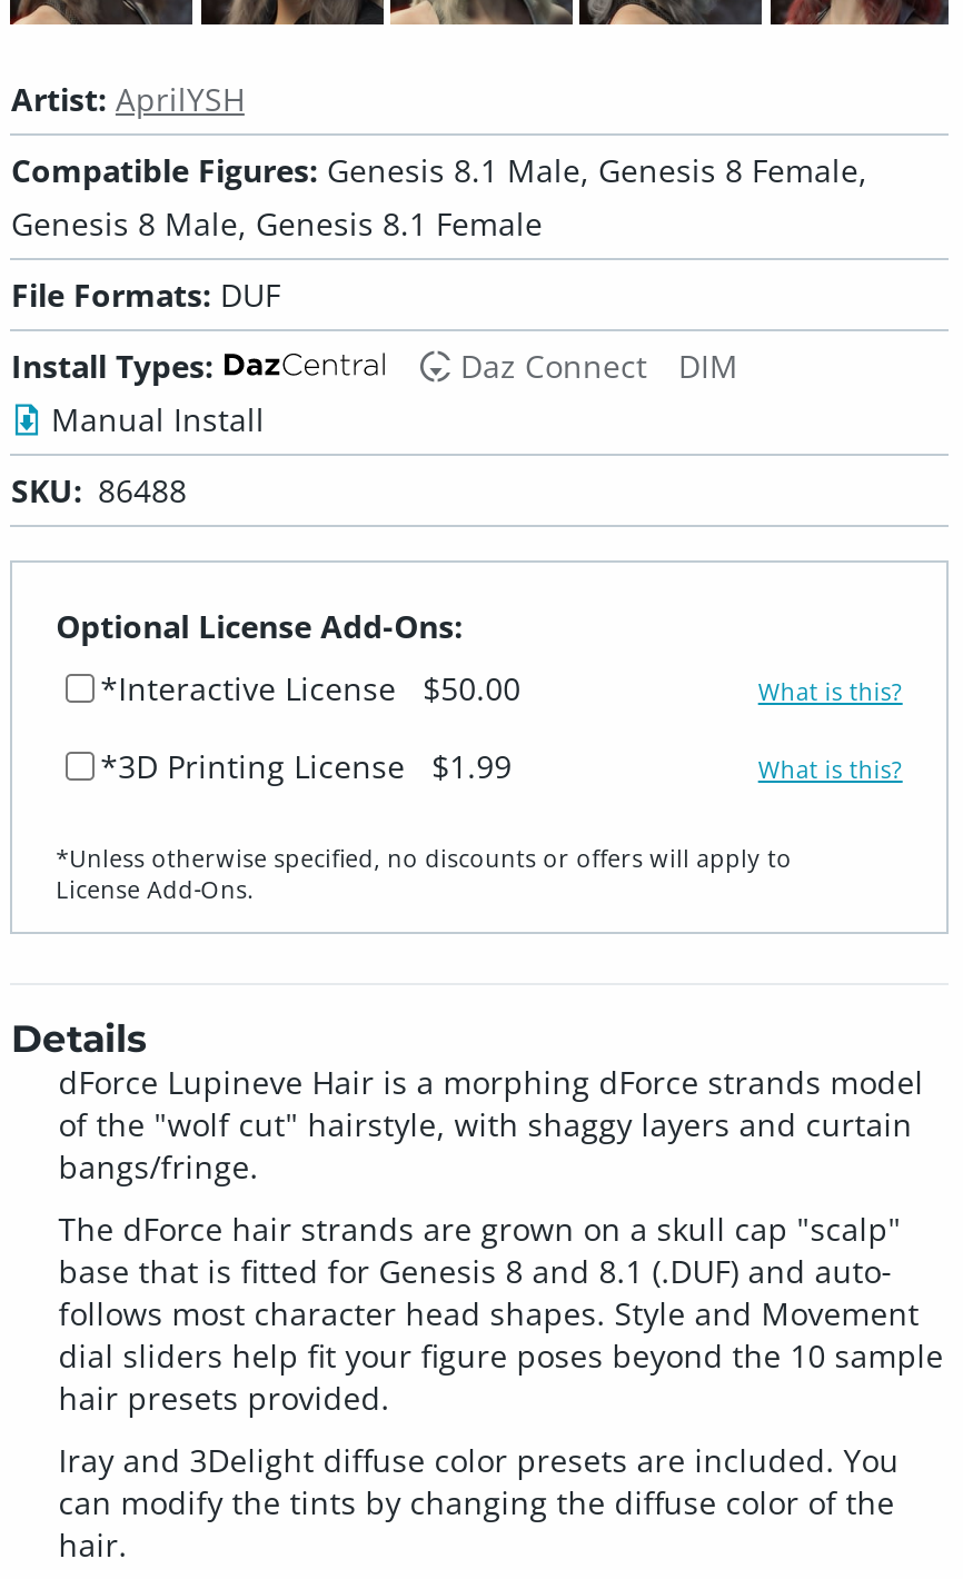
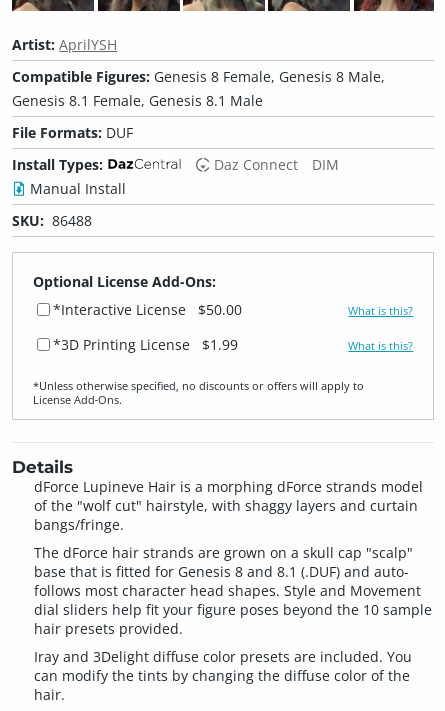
- Compatible Figures: Genesis 8.1 Male, Genesis 8 Female,
+ Compatible Figures: Genesis 8 Female, Genesis 8 Male,

- Genesis 8 Male, Genesis 8.1 Female
+ Genesis 8.1 Female, Genesis 8.1 Male
